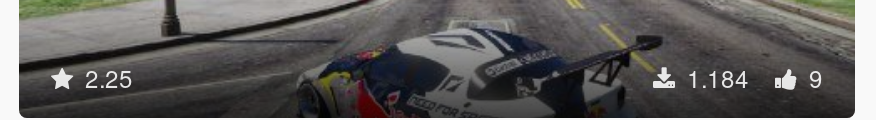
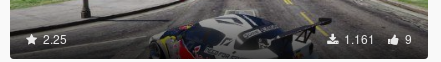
- 1.184 9
+ 1.161 9
